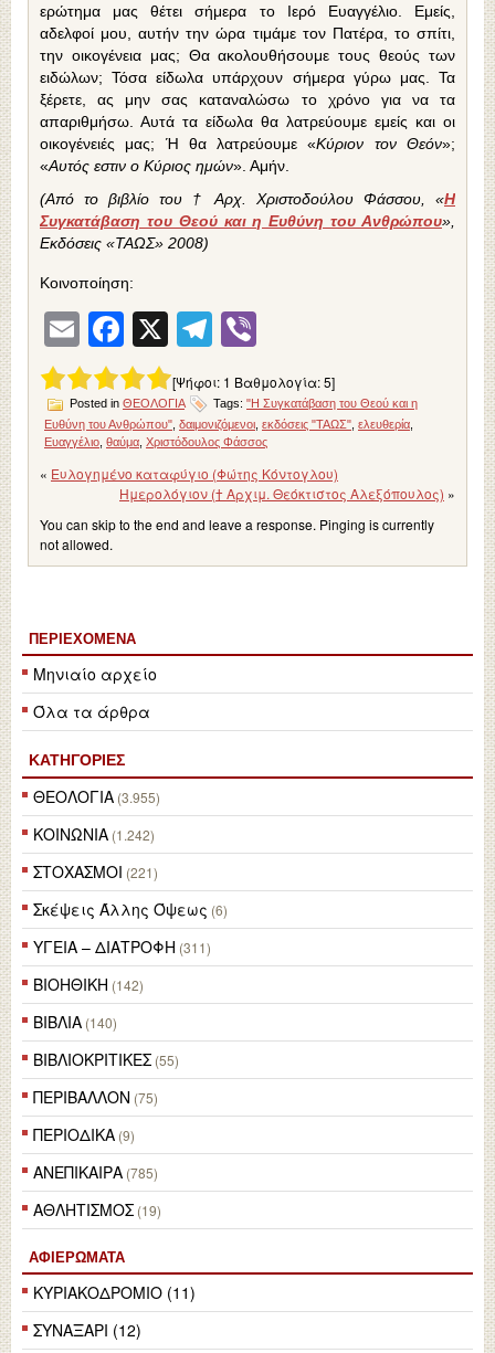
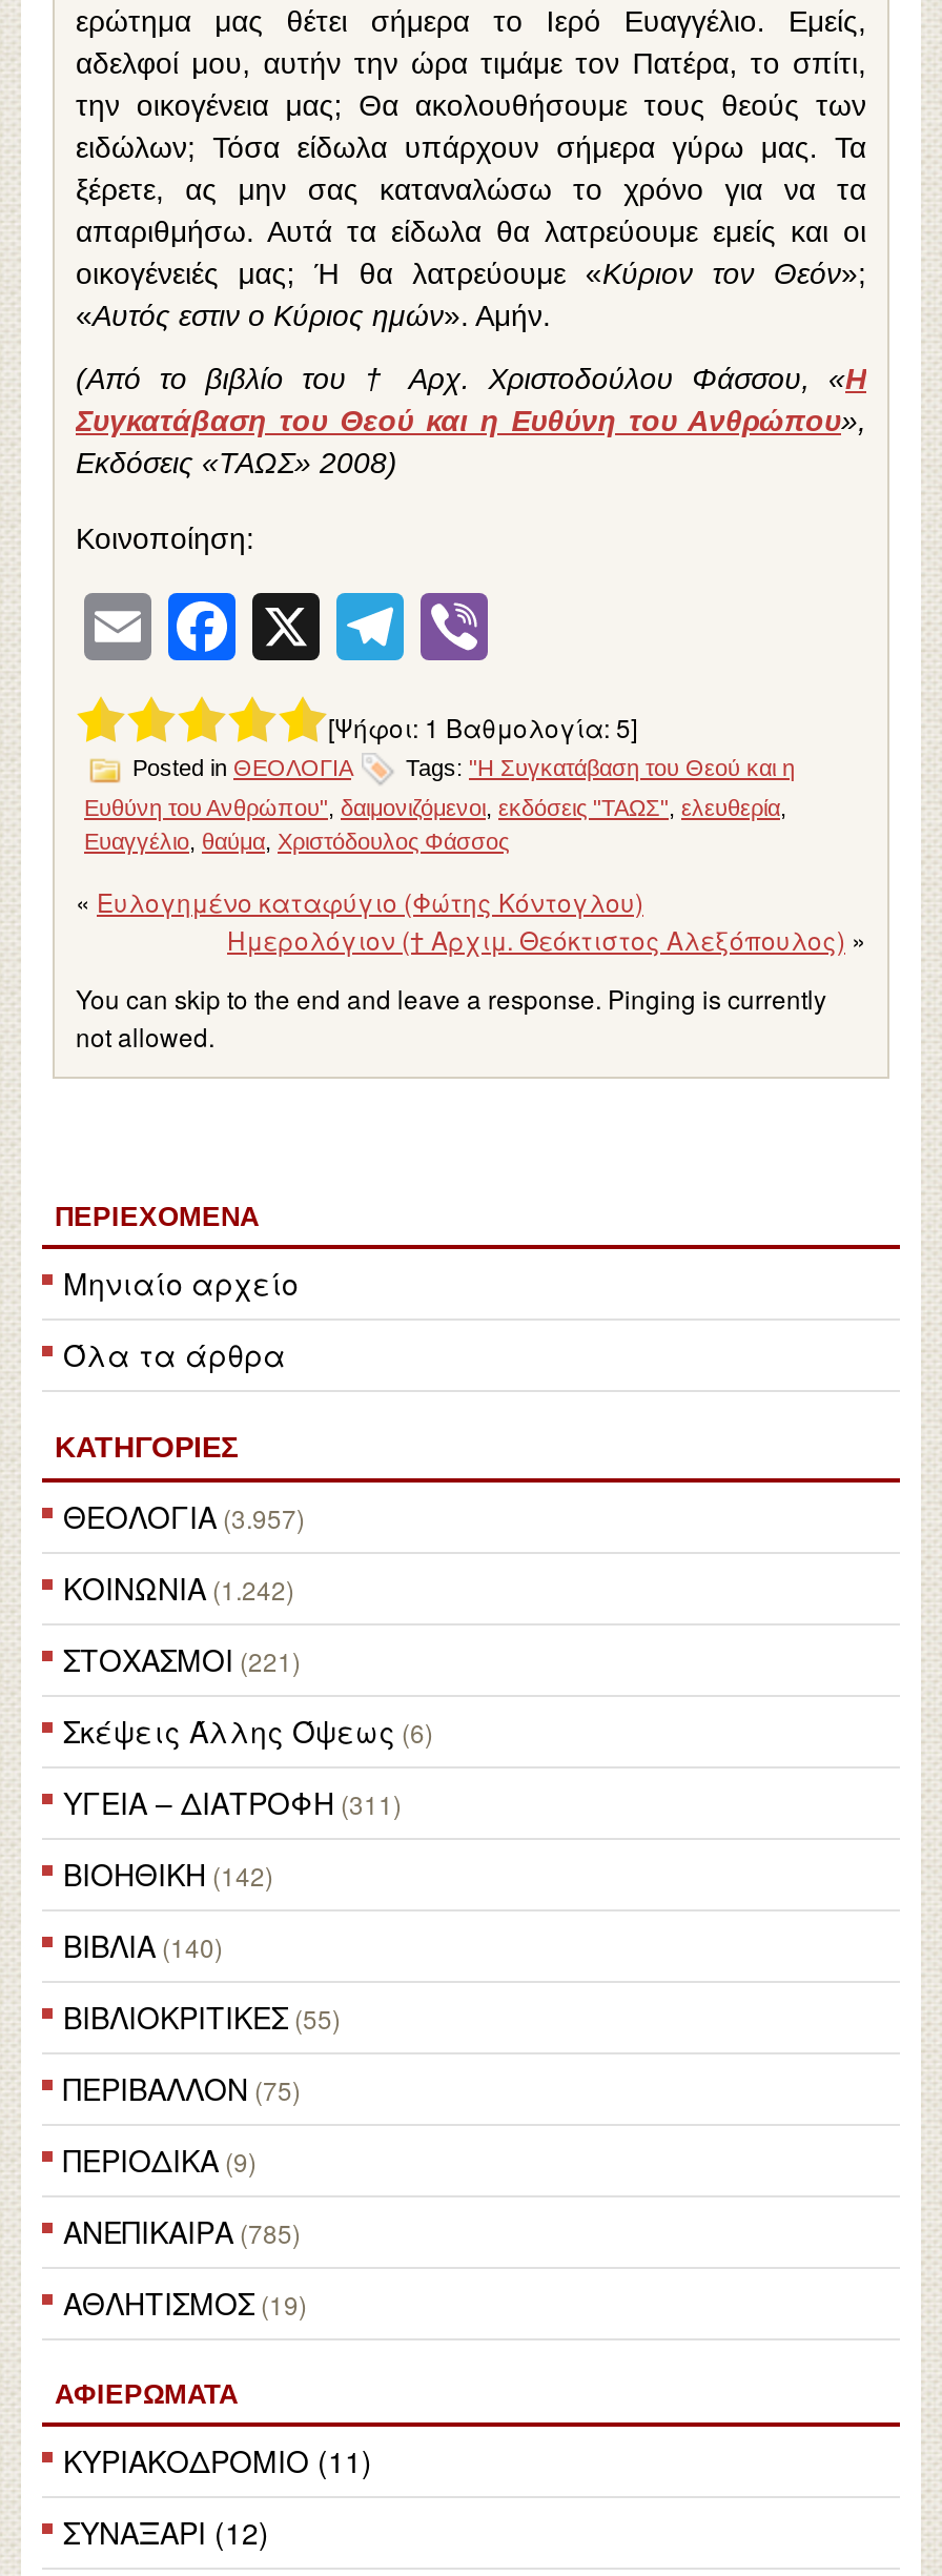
- ΘΕΟΛΟΓΙΑ (3.955)
+ ΘΕΟΛΟΓΙΑ (3.957)
